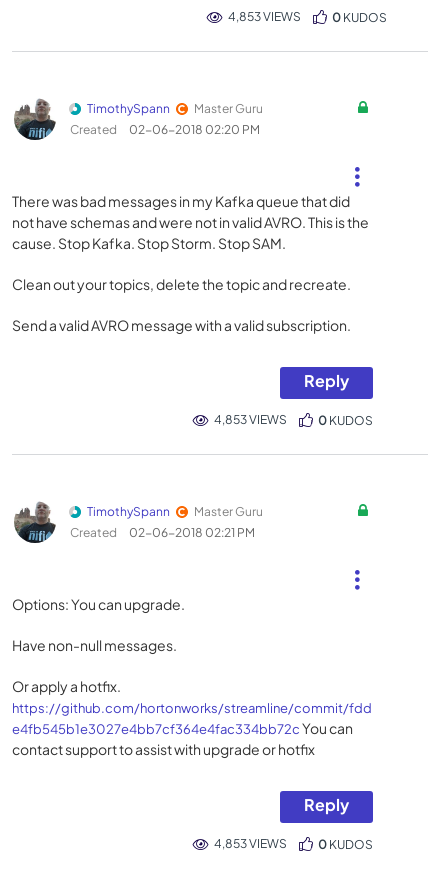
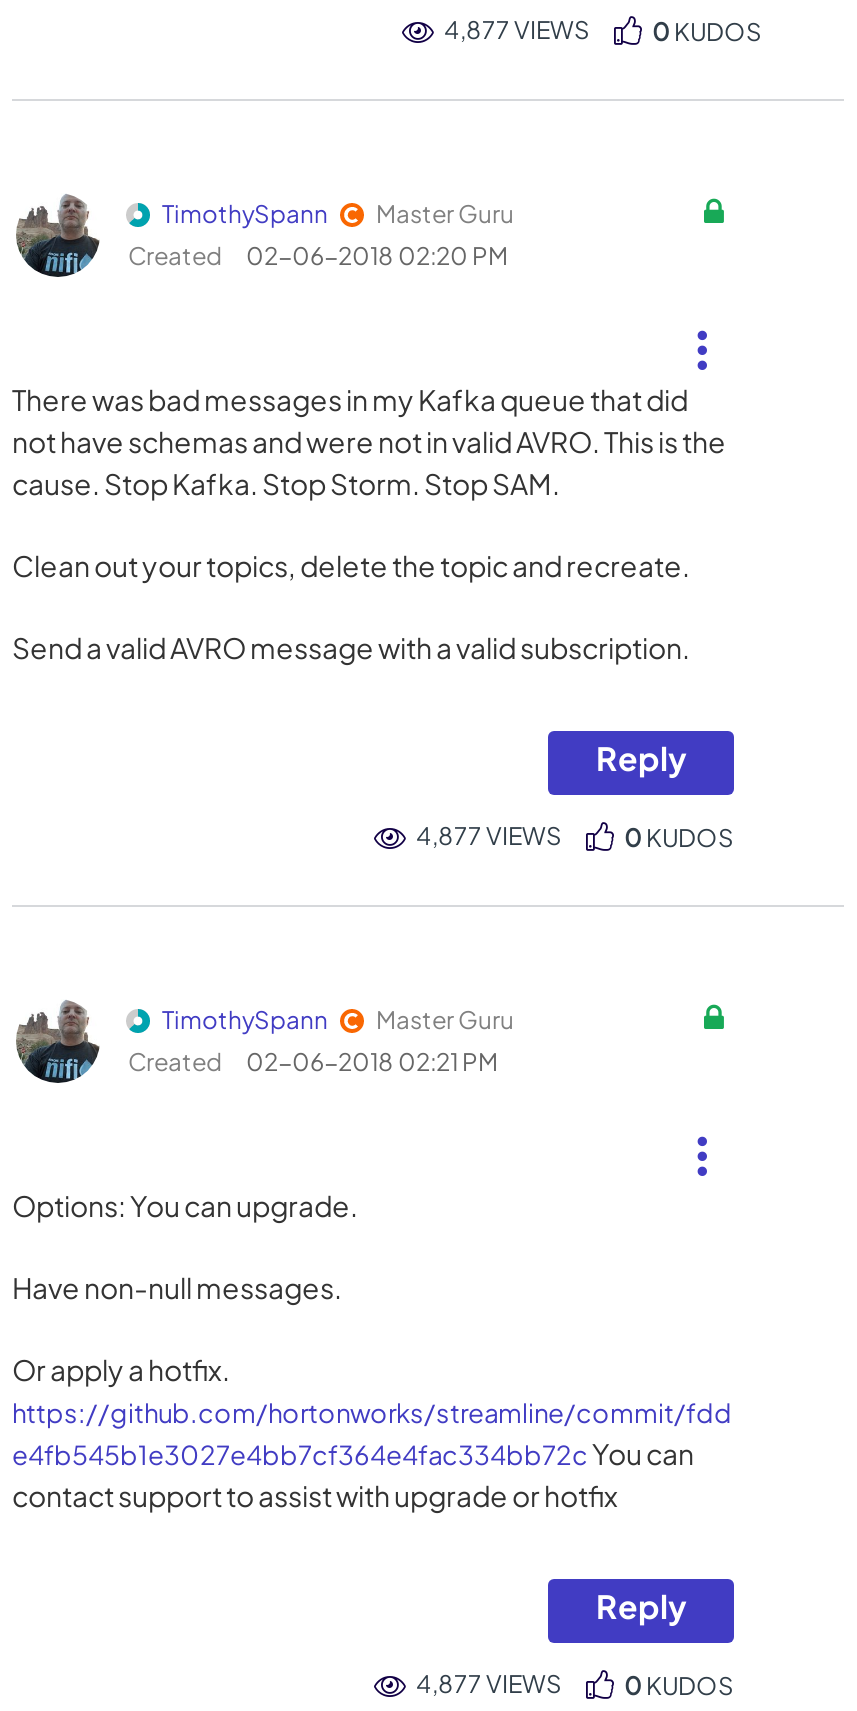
- 4,853 VIEWS
+ 4,877 VIEWS

- 4,853 VIEWS
+ 4,877 VIEWS

- 4,853 VIEWS
+ 4,877 VIEWS
